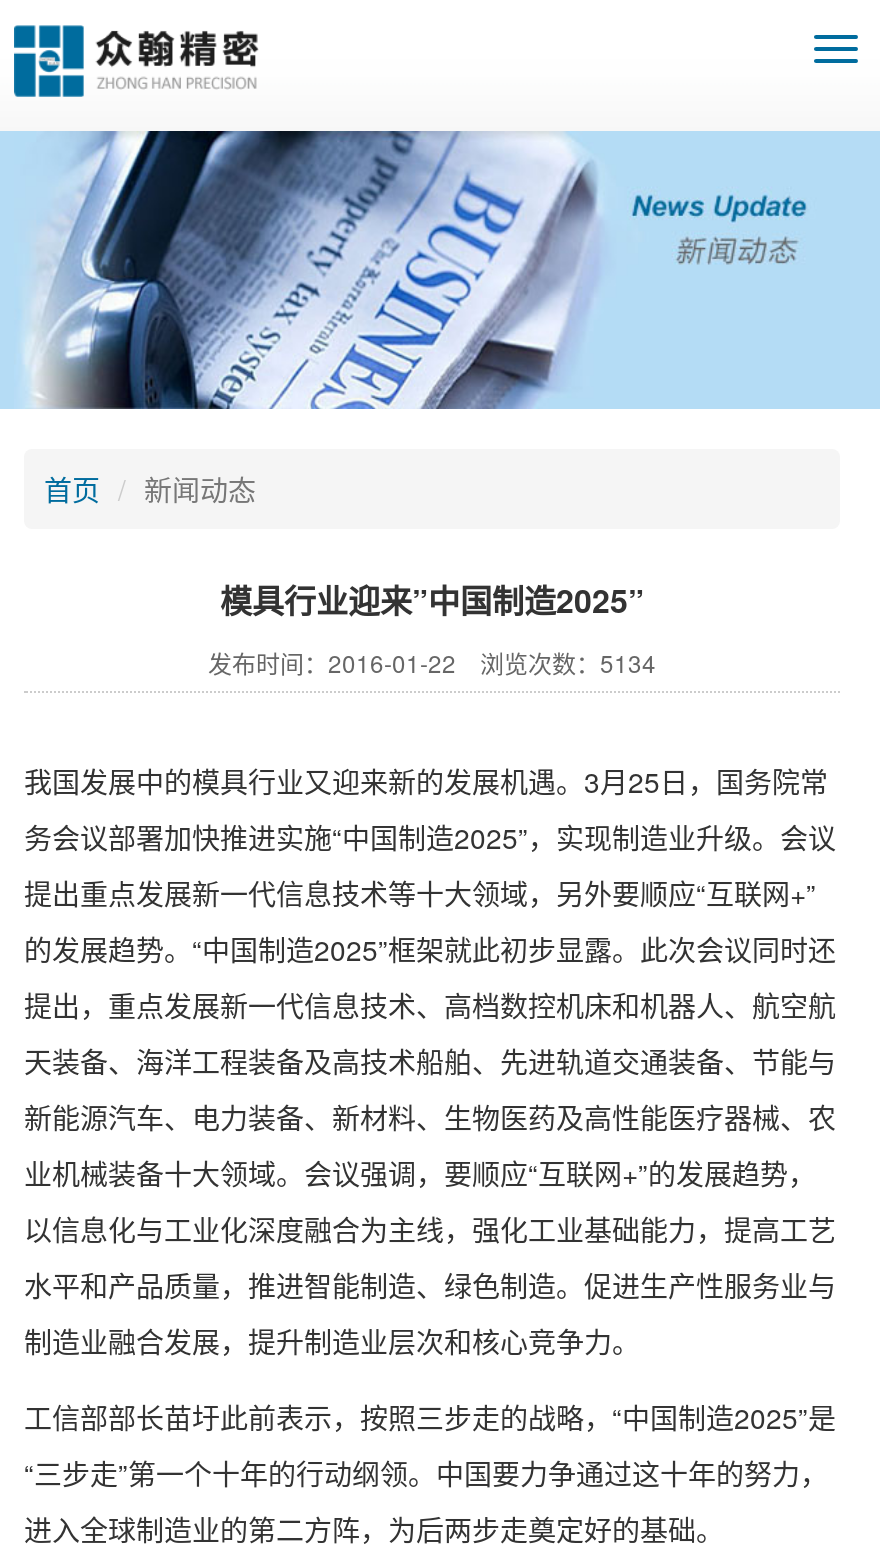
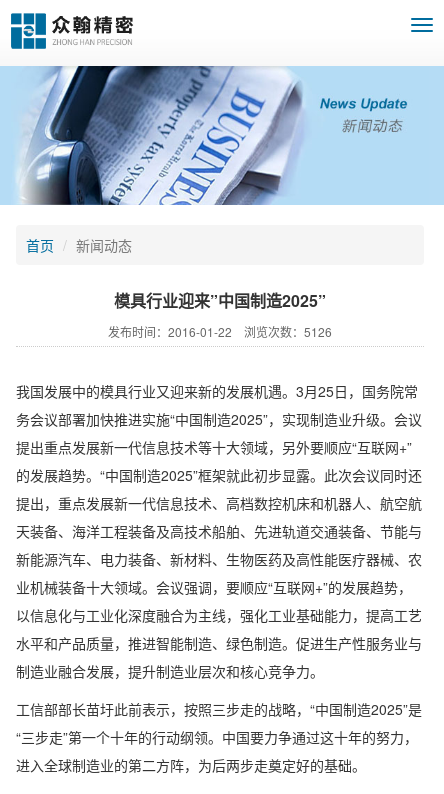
- 发布时间：2016-01-22 浏览次数：5134
+ 发布时间：2016-01-22 浏览次数：5126
